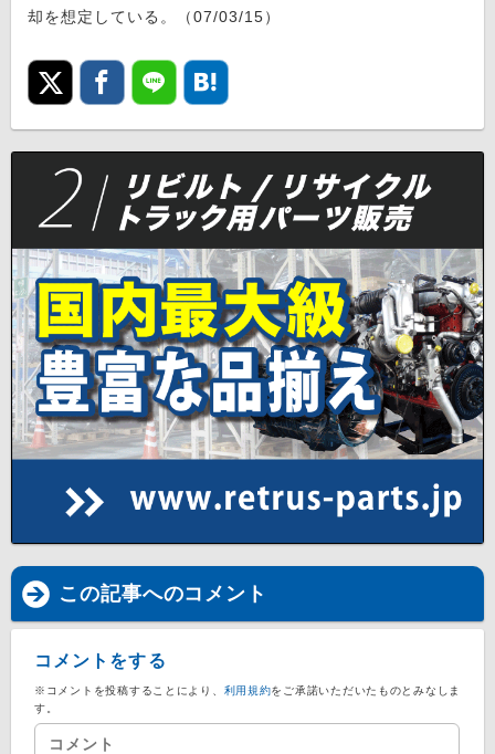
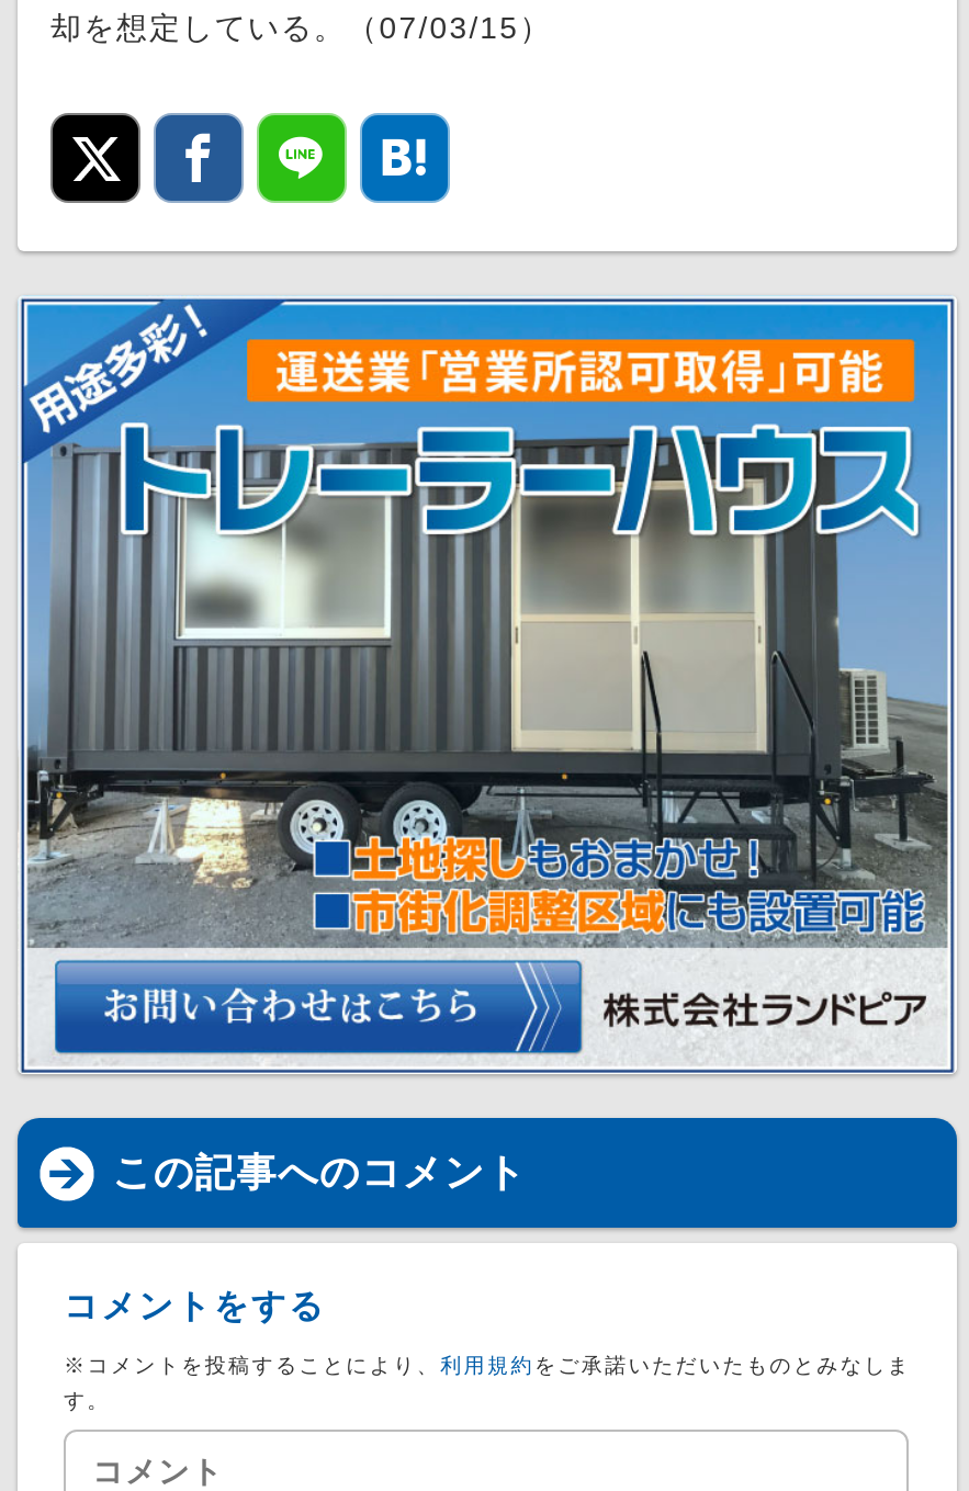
- [image]
+ [image]
